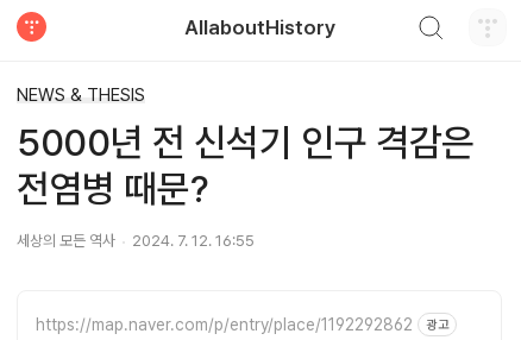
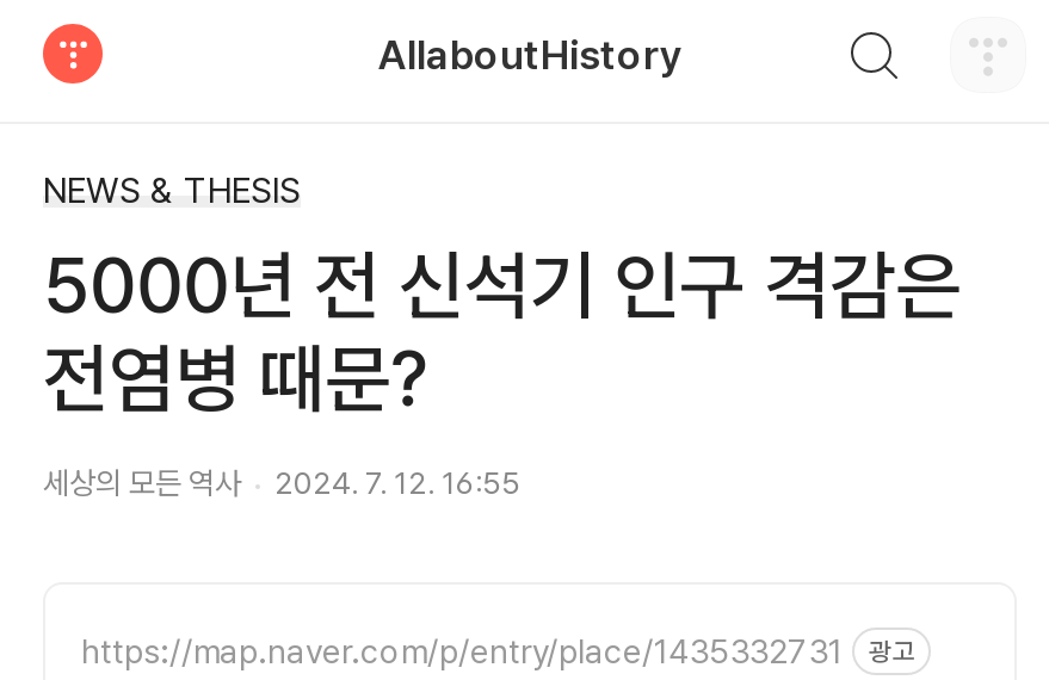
- https://map.naver.com/p/entry/place/1192292862
+ https://map.naver.com/p/entry/place/1435332731
